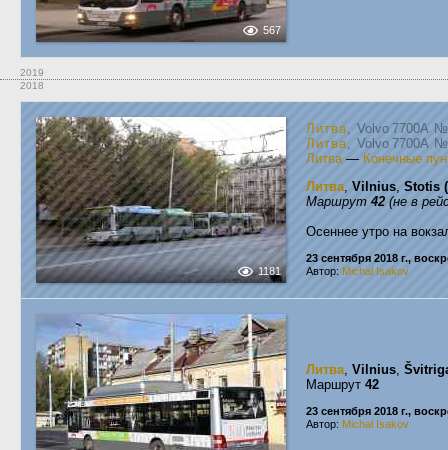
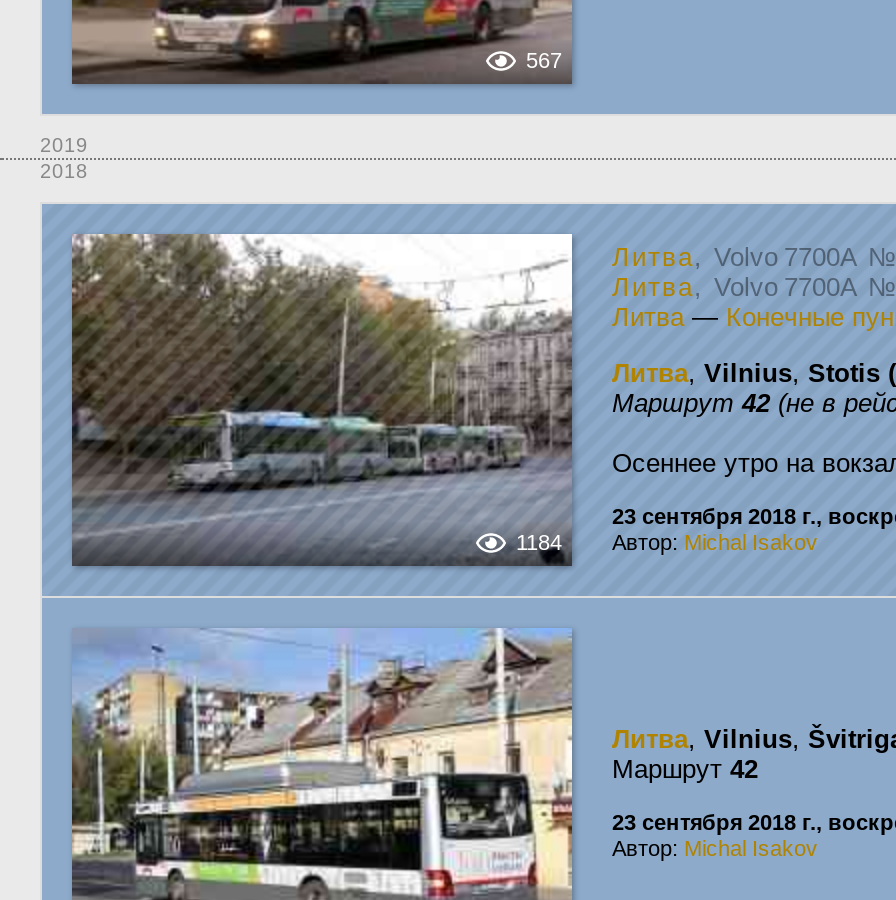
- 1181
+ 1184
